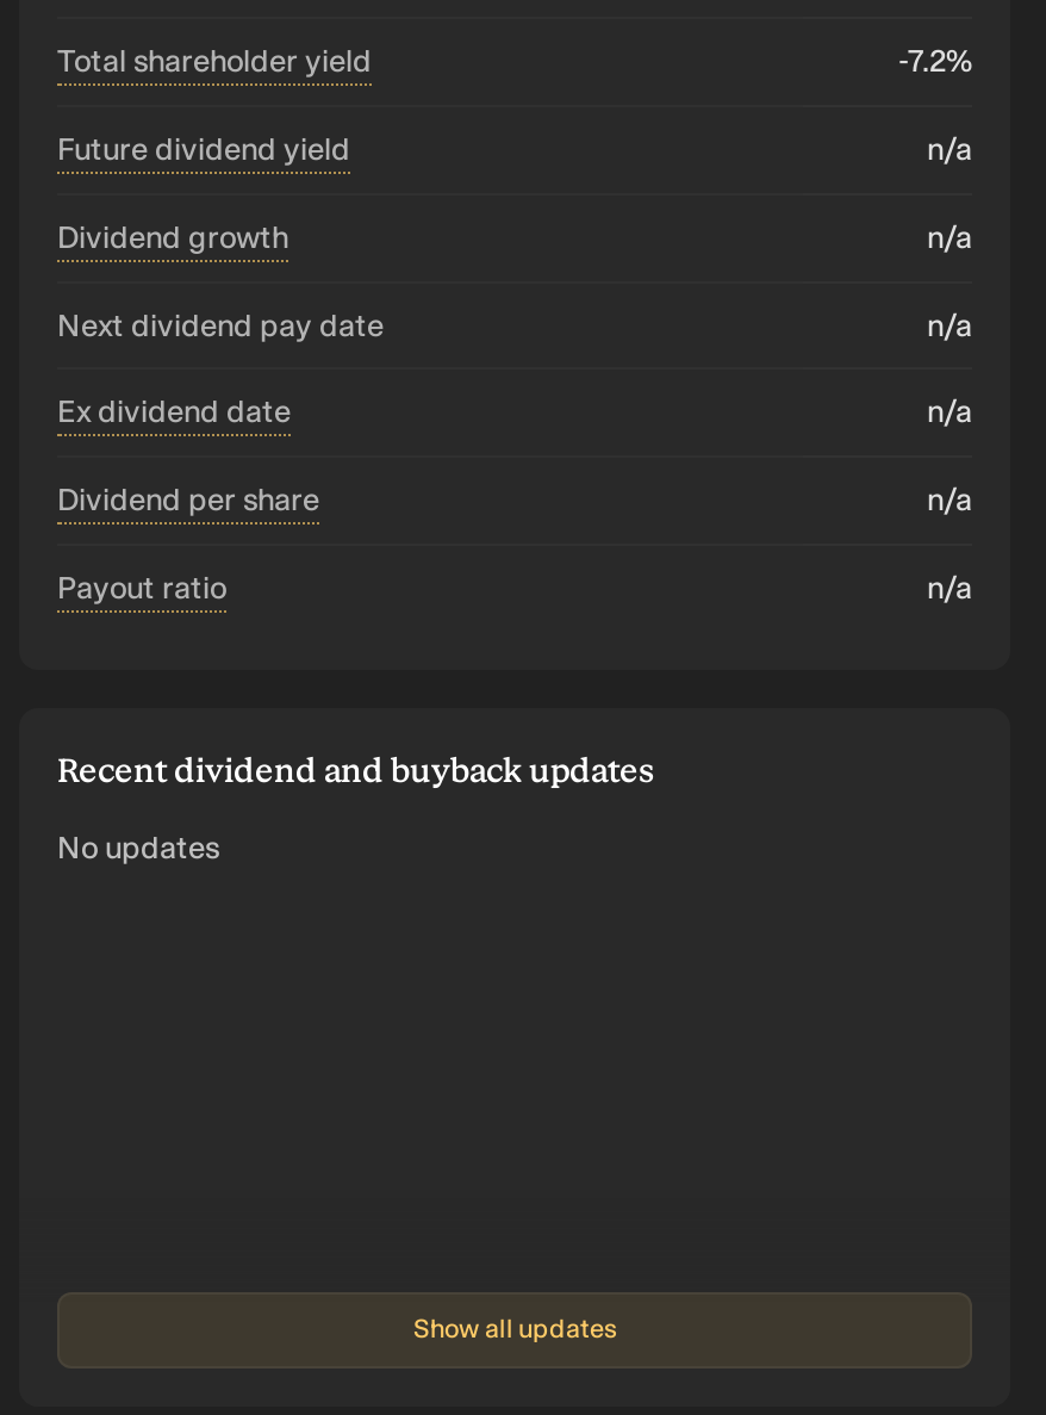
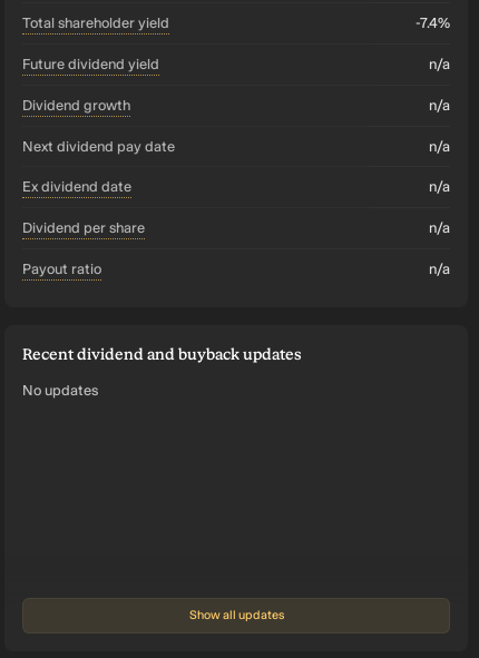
- -7.2%
+ -7.4%
